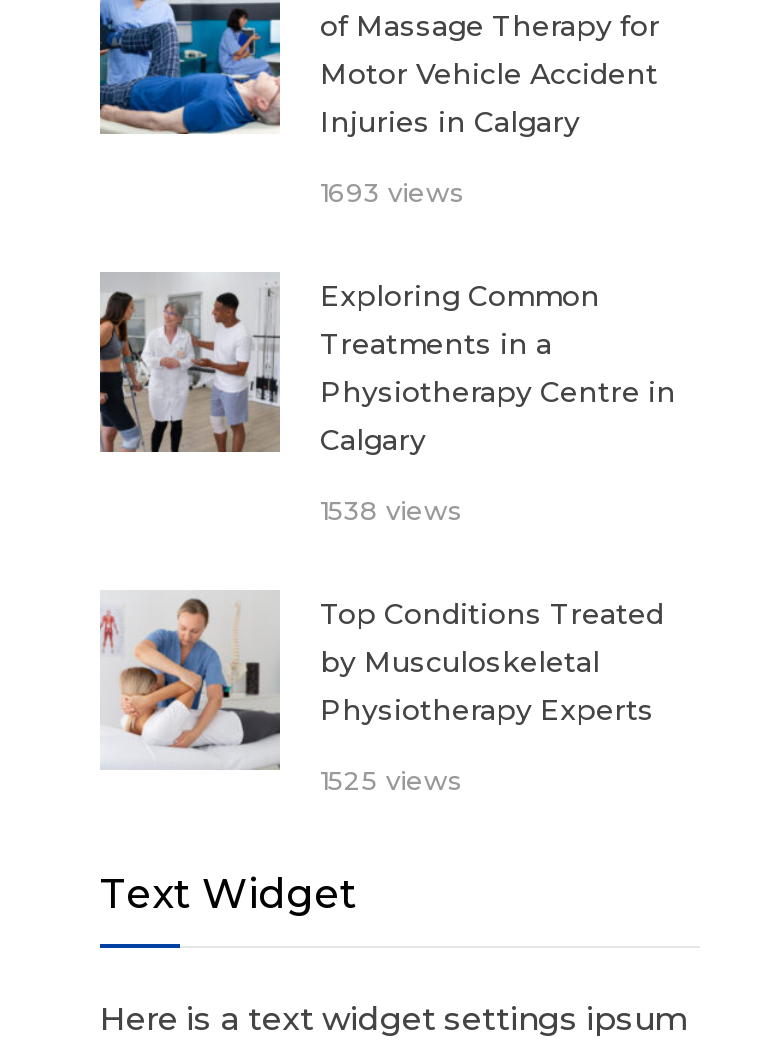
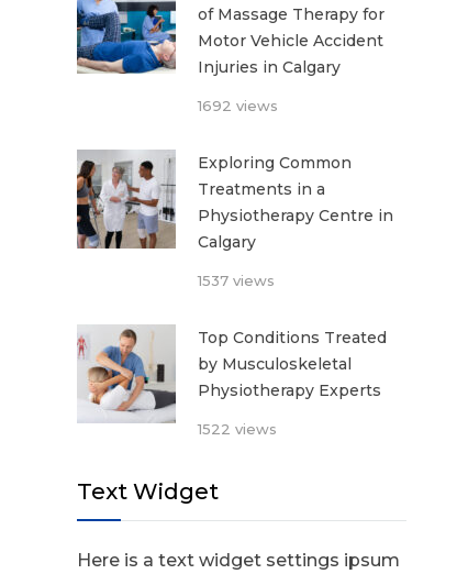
- 1693 views
+ 1692 views

- 1538 views
+ 1537 views

- 1525 views
+ 1522 views
